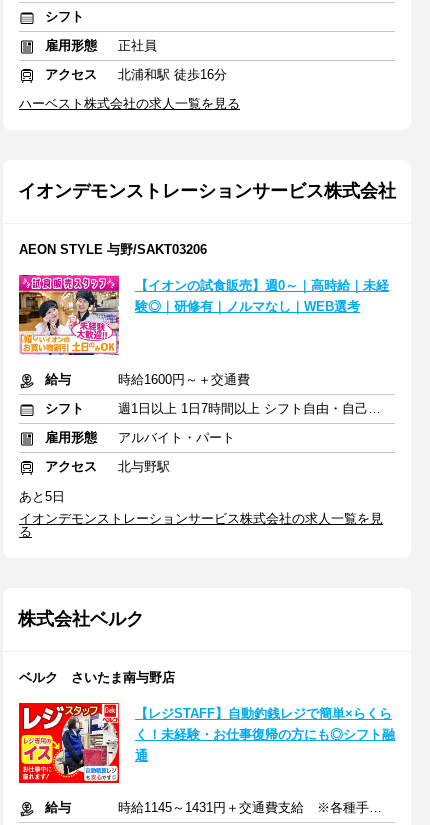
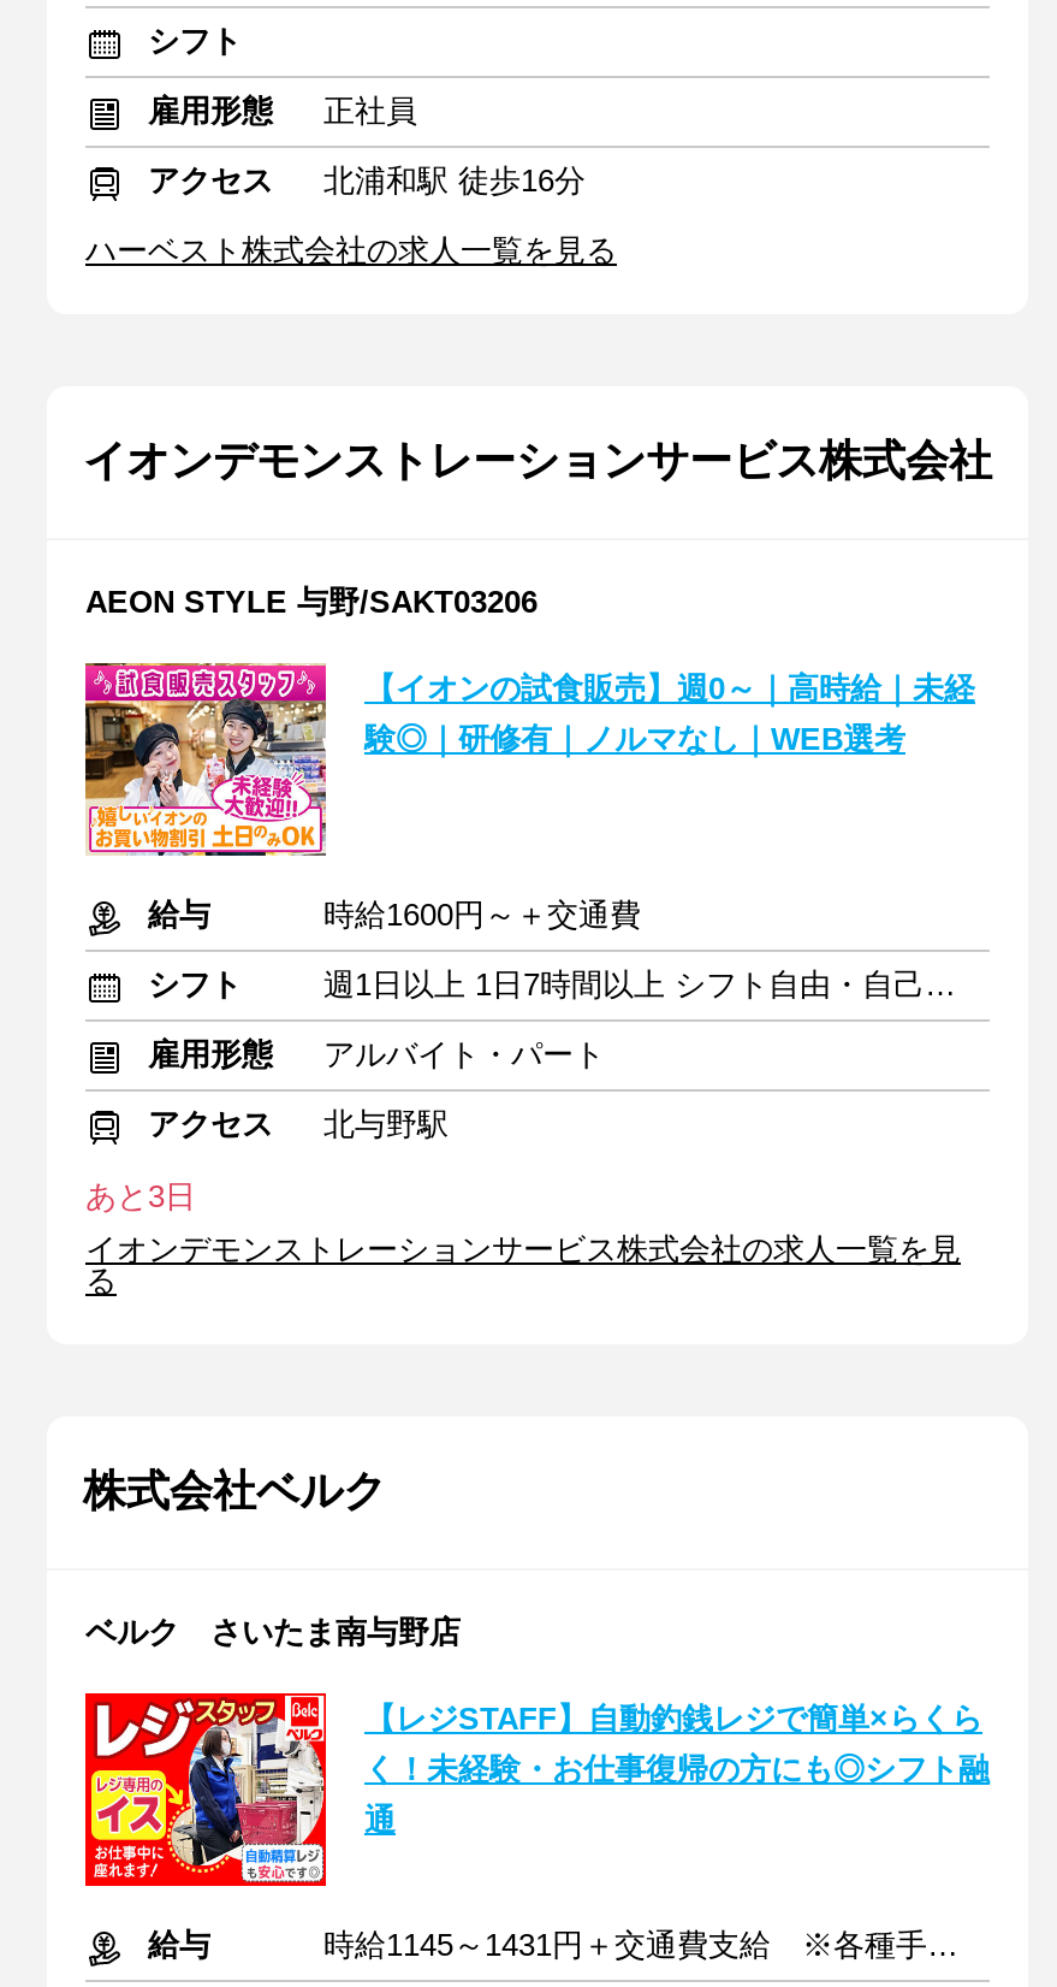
- あと5日
+ あと3日
